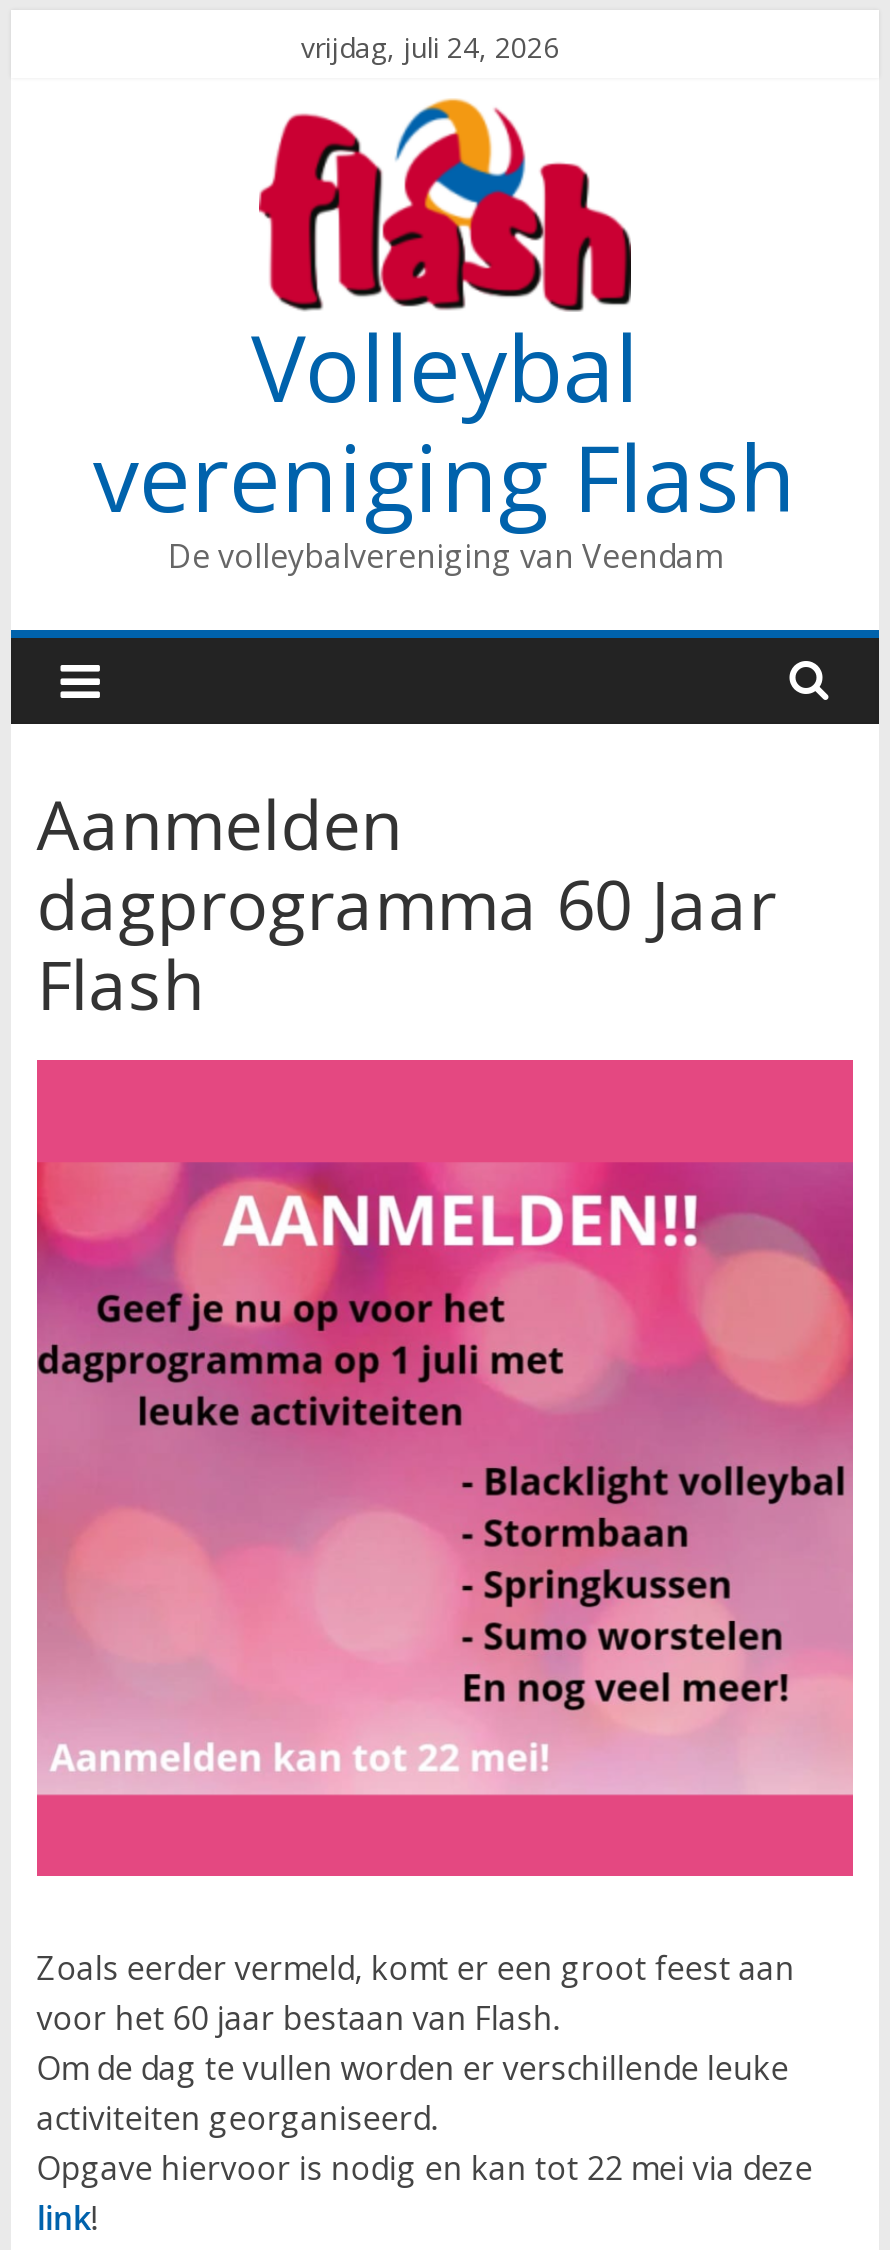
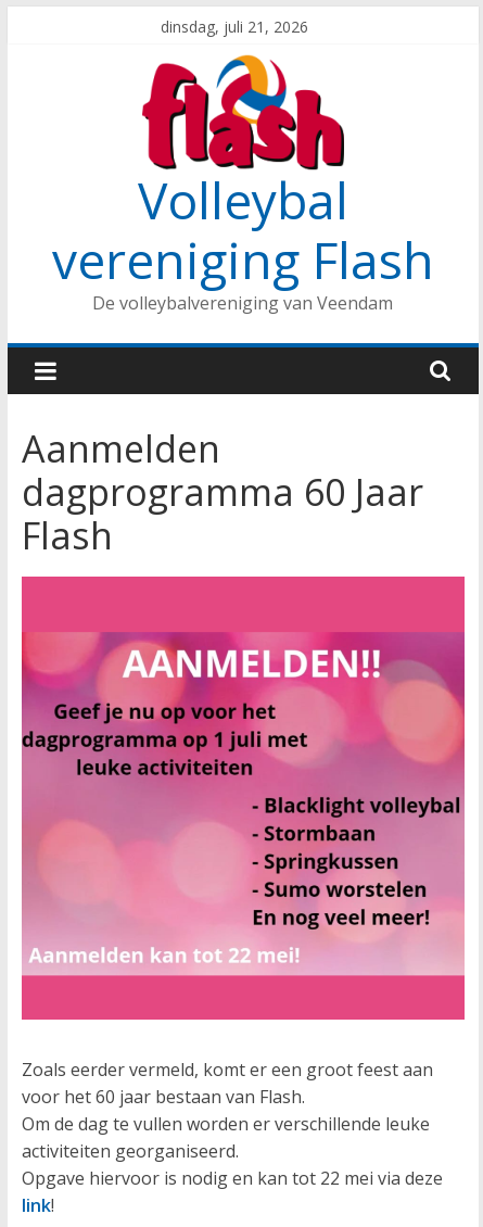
- vrijdag, juli 24, 2026
+ dinsdag, juli 21, 2026
